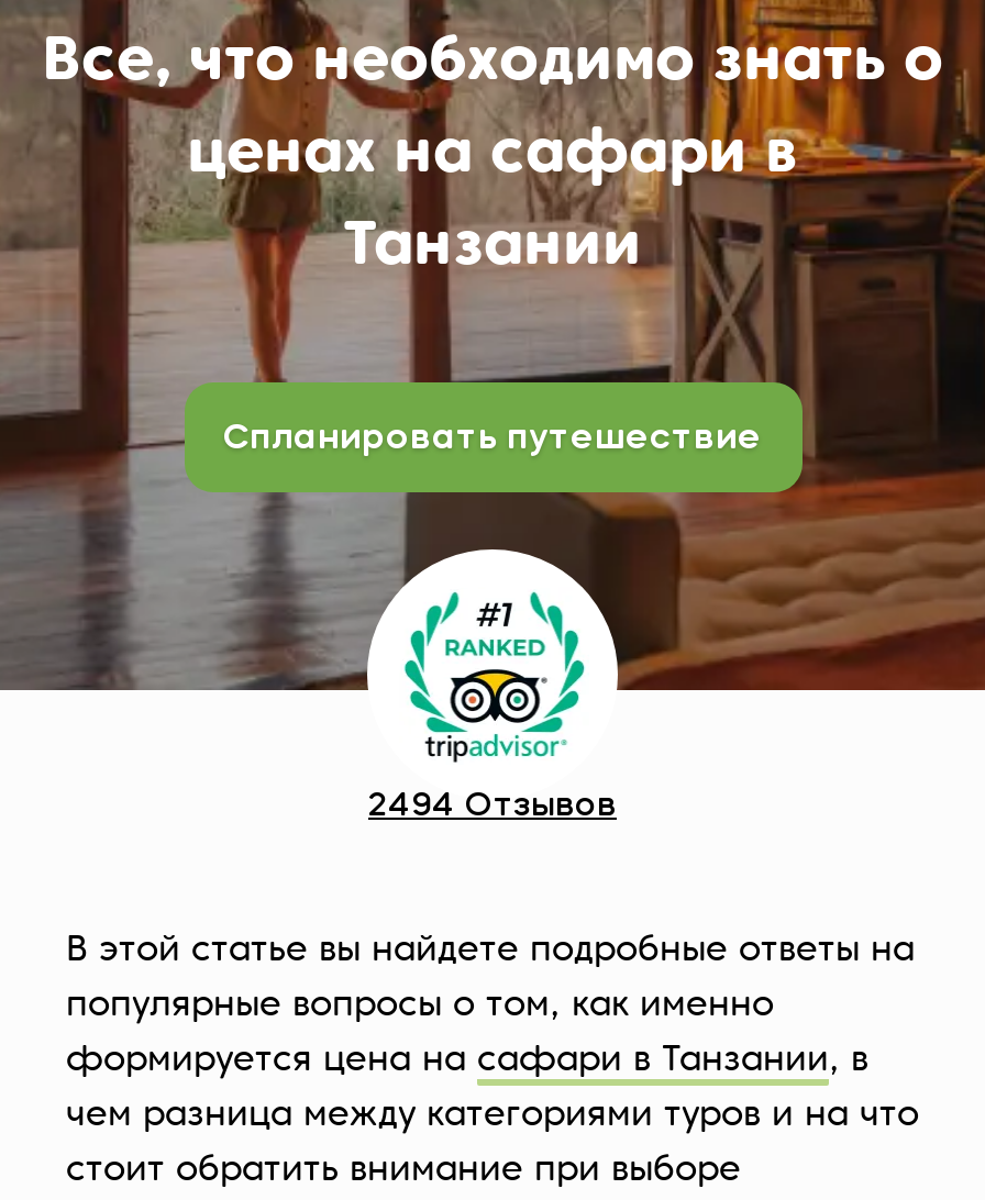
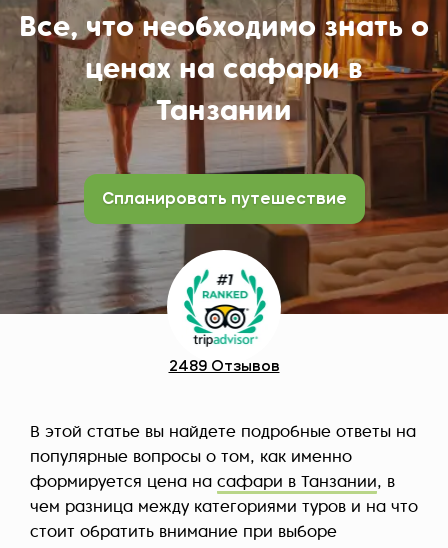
- 2494 Отзывов
+ 2489 Отзывов
